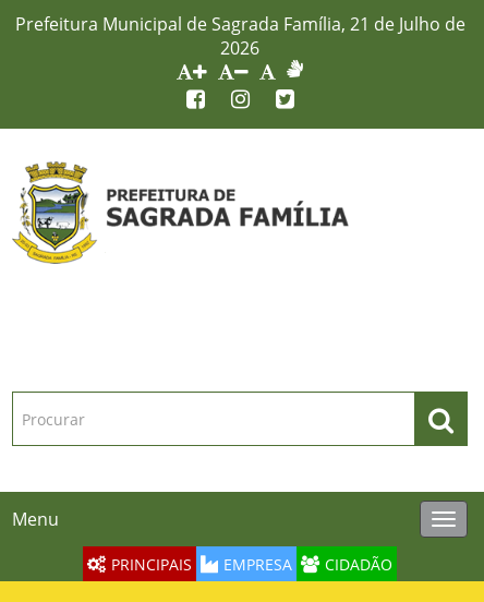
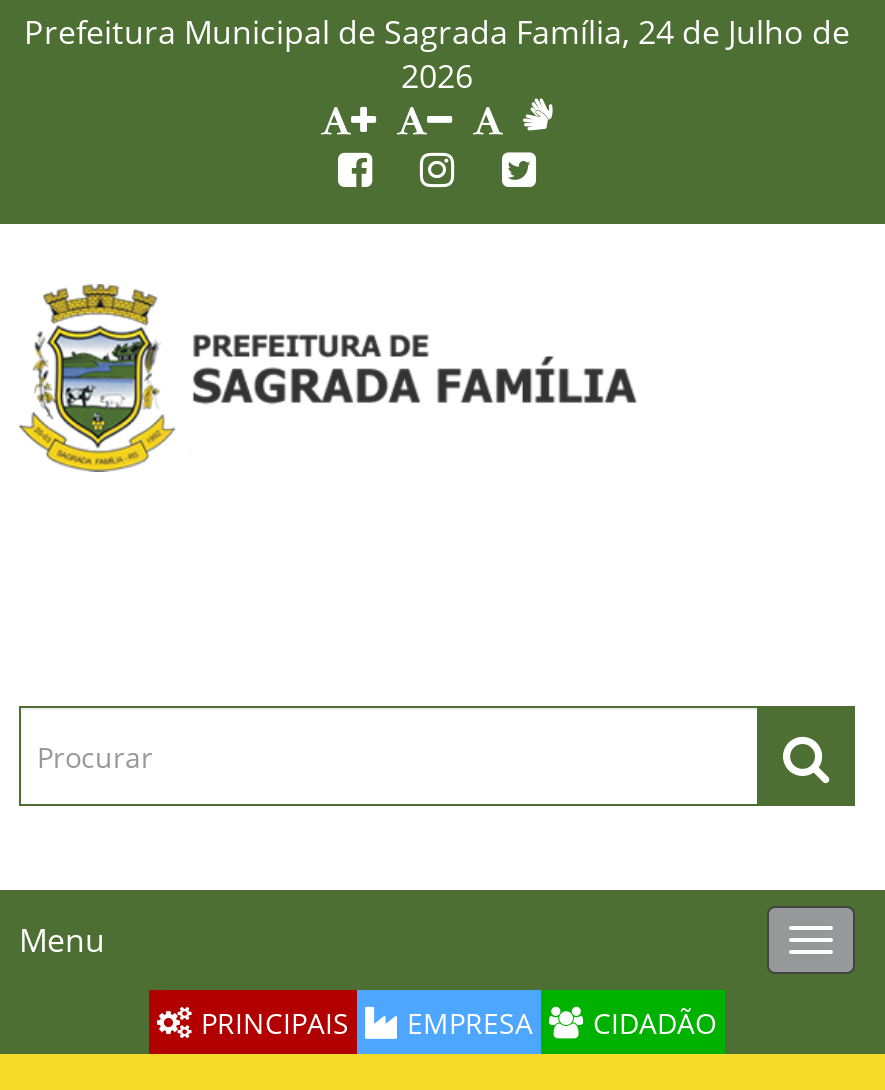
- Prefeitura Municipal de Sagrada Família, 21 de Julho de
+ Prefeitura Municipal de Sagrada Família, 24 de Julho de
